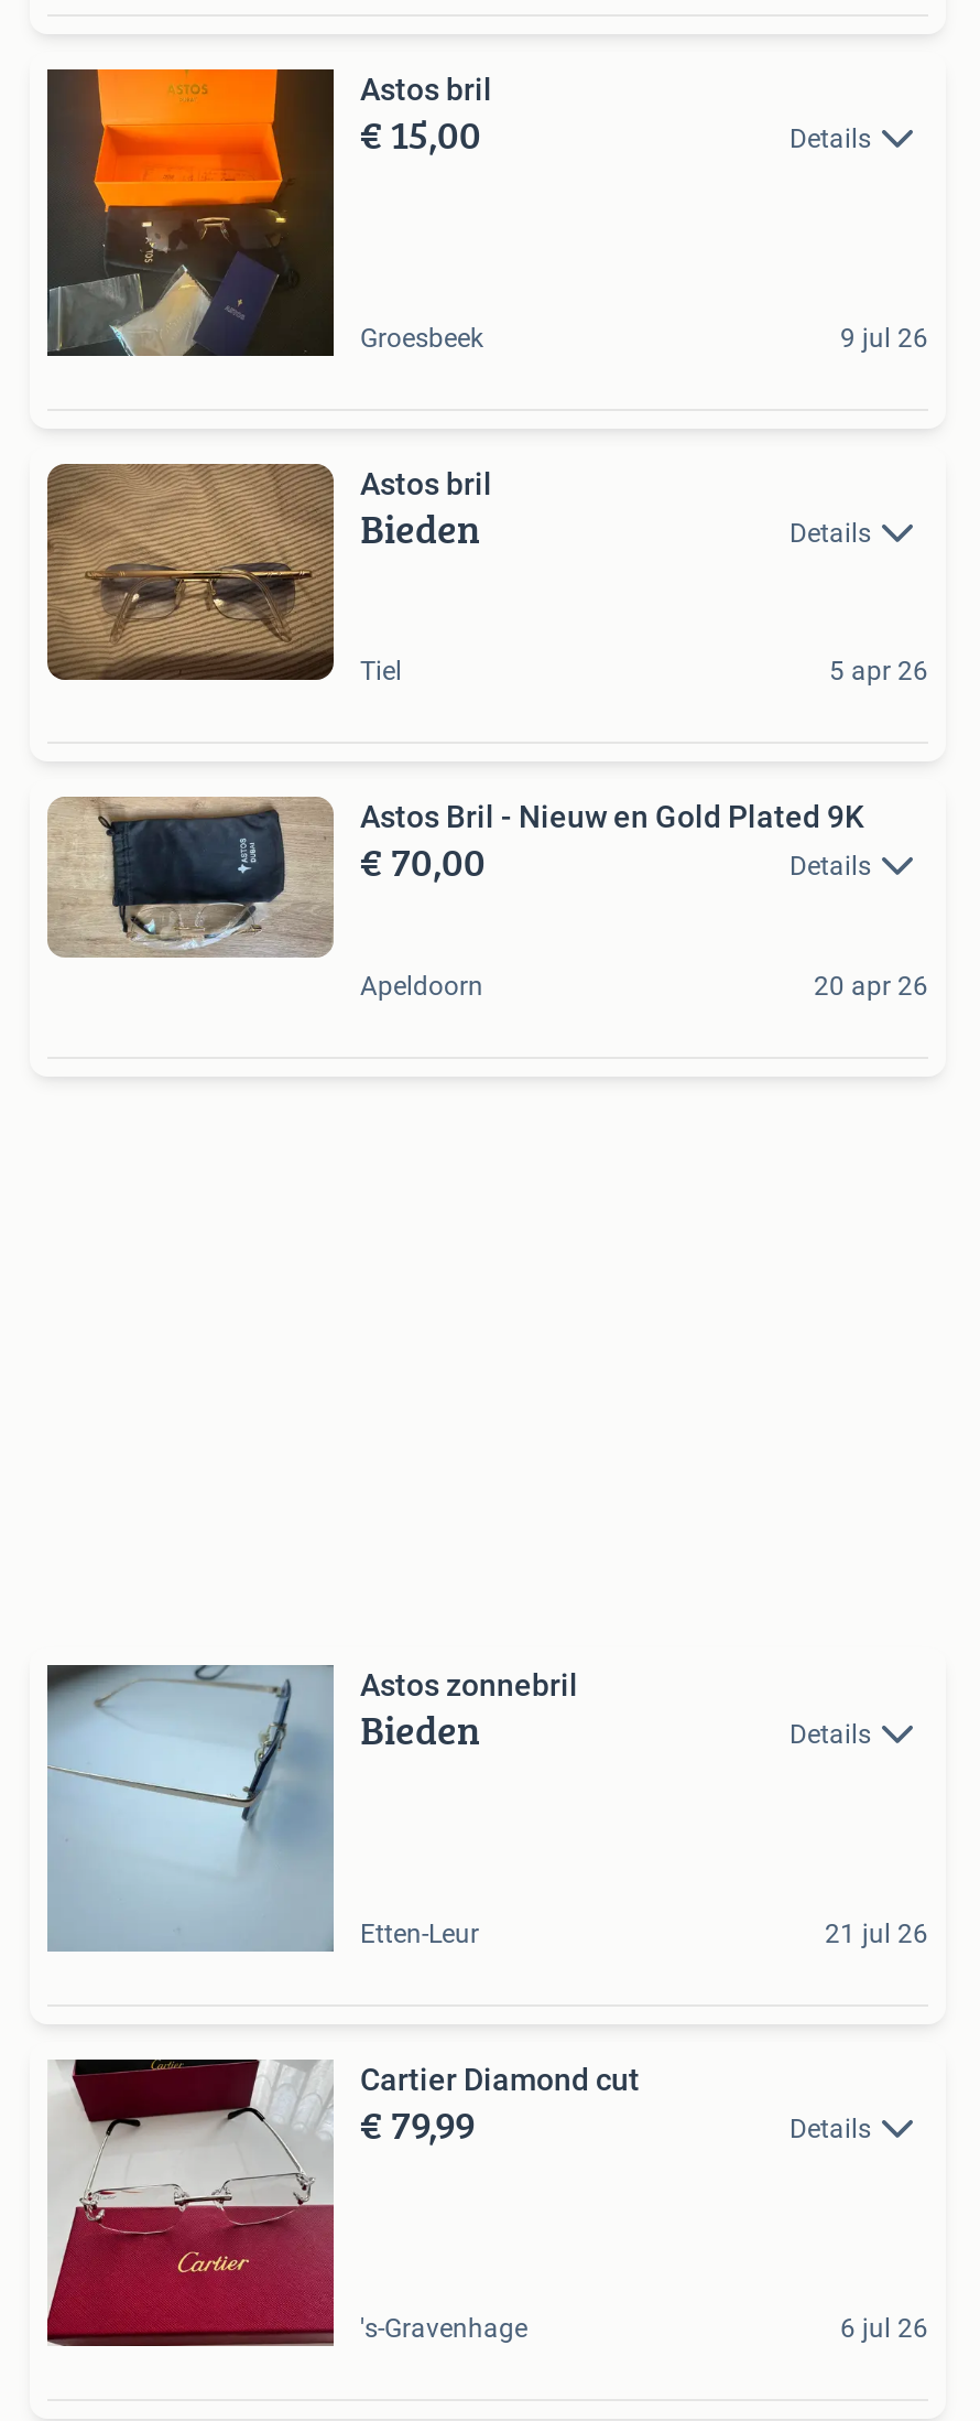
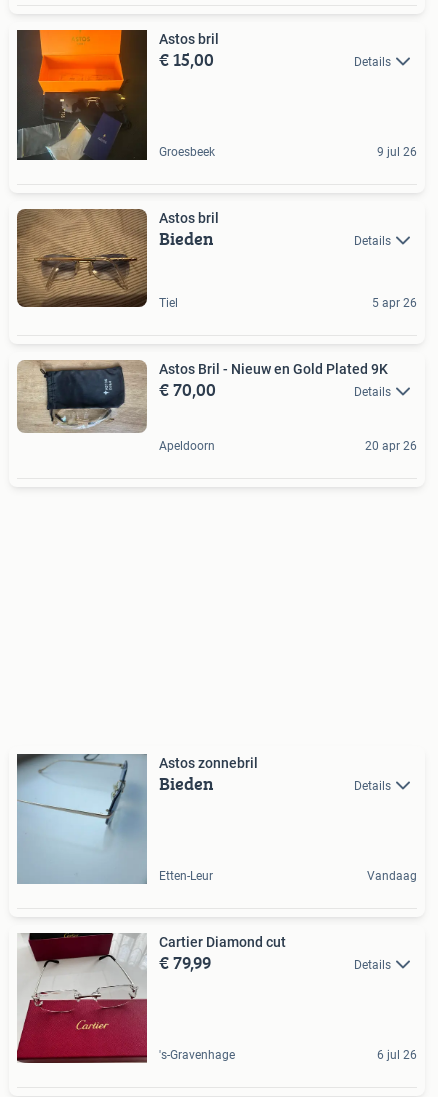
- 21 jul 26
+ Vandaag
